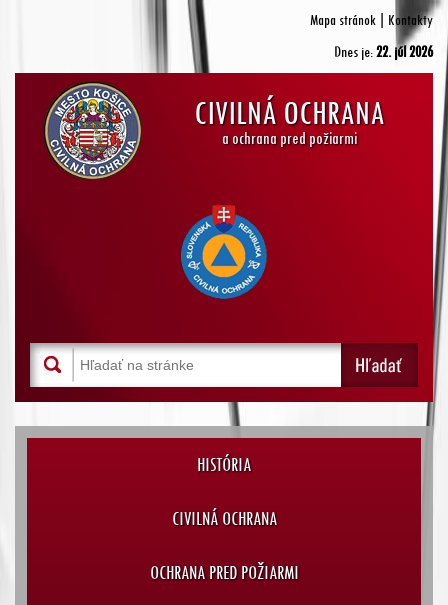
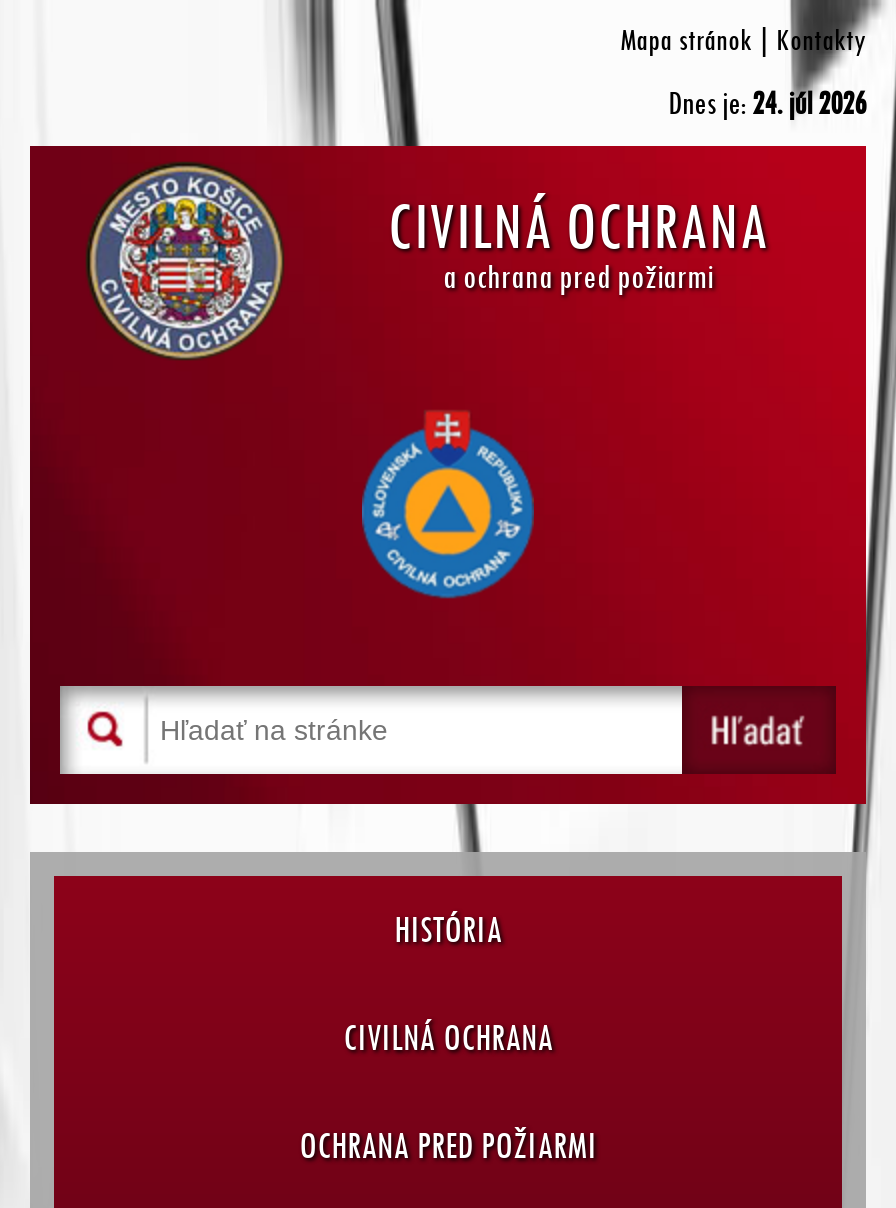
- Dnes je: 22. júl 2026
+ Dnes je: 24. júl 2026
